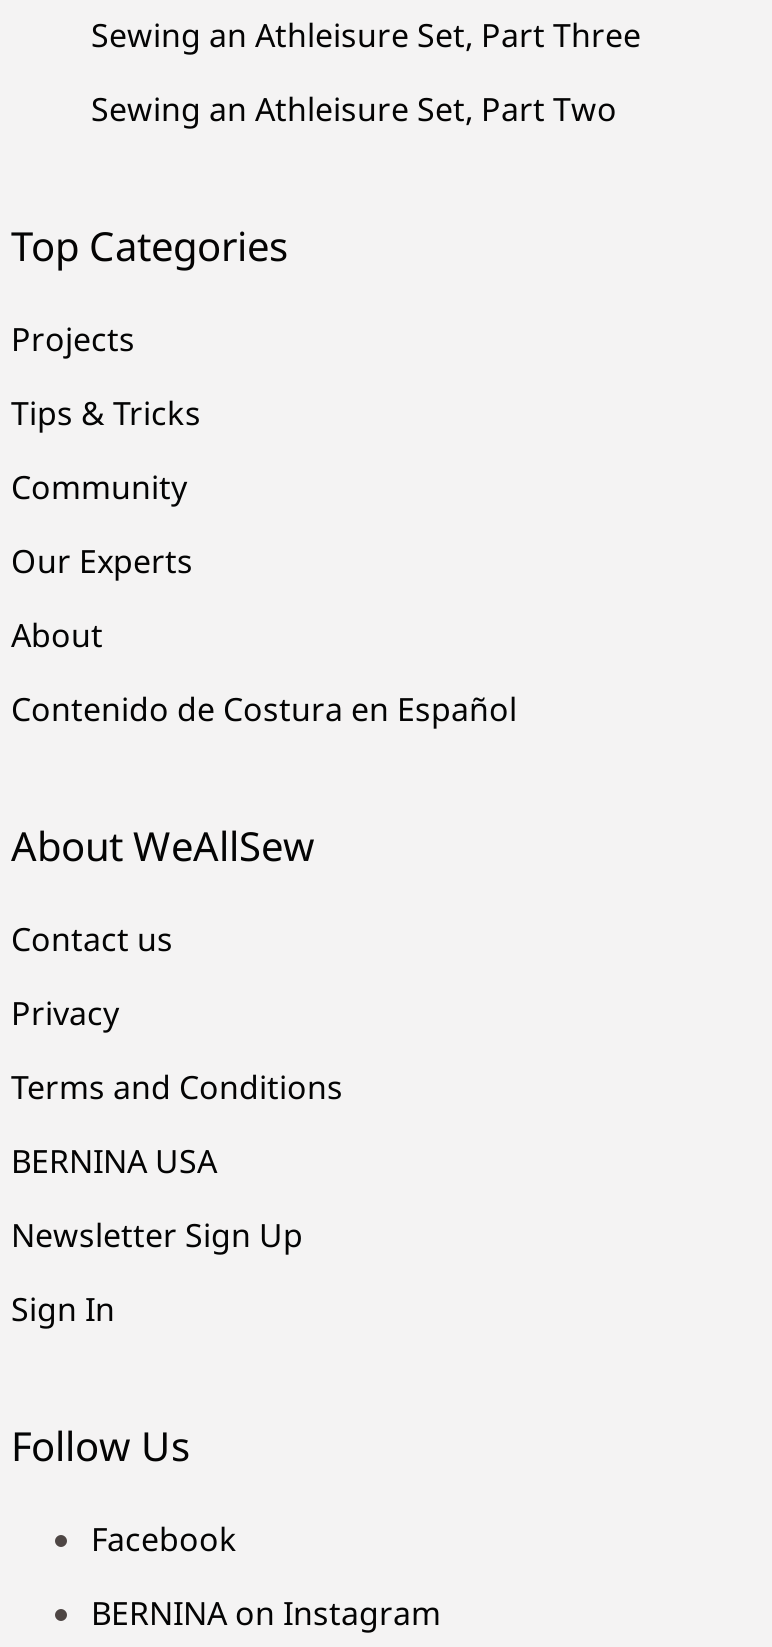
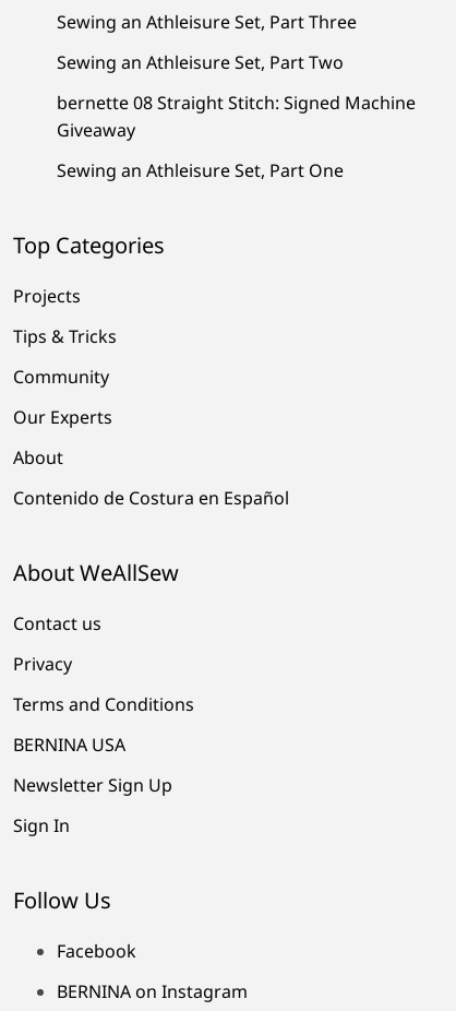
+ bernette 08 Straight Stitch: Signed Machine
+ Giveaway
+ Sewing an Athleisure Set, Part One
